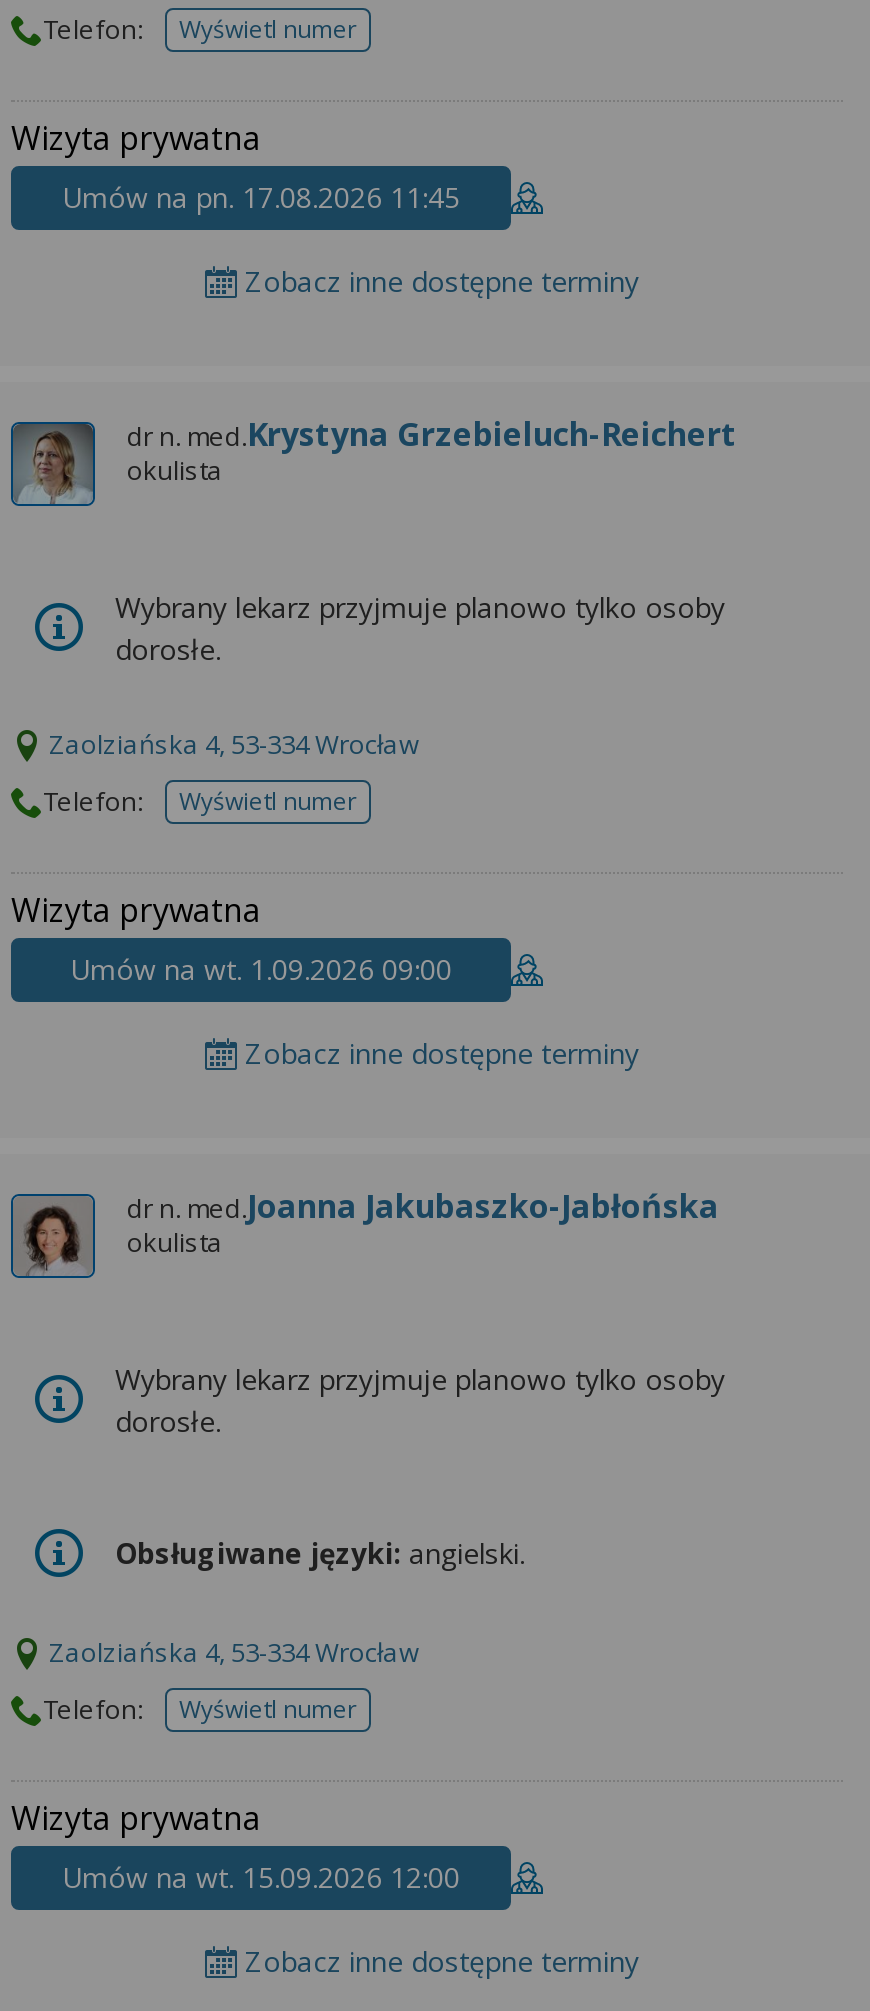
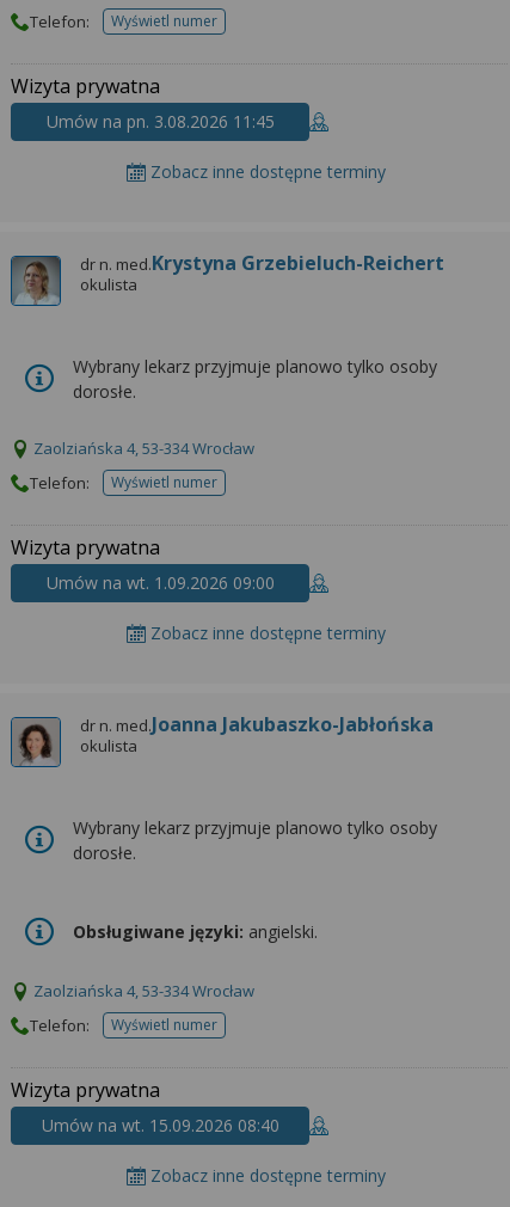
- Umów na pn. 17.08.2026 11:45
+ Umów na pn. 3.08.2026 11:45

- Umów na wt. 15.09.2026 12:00
+ Umów na wt. 15.09.2026 08:40
